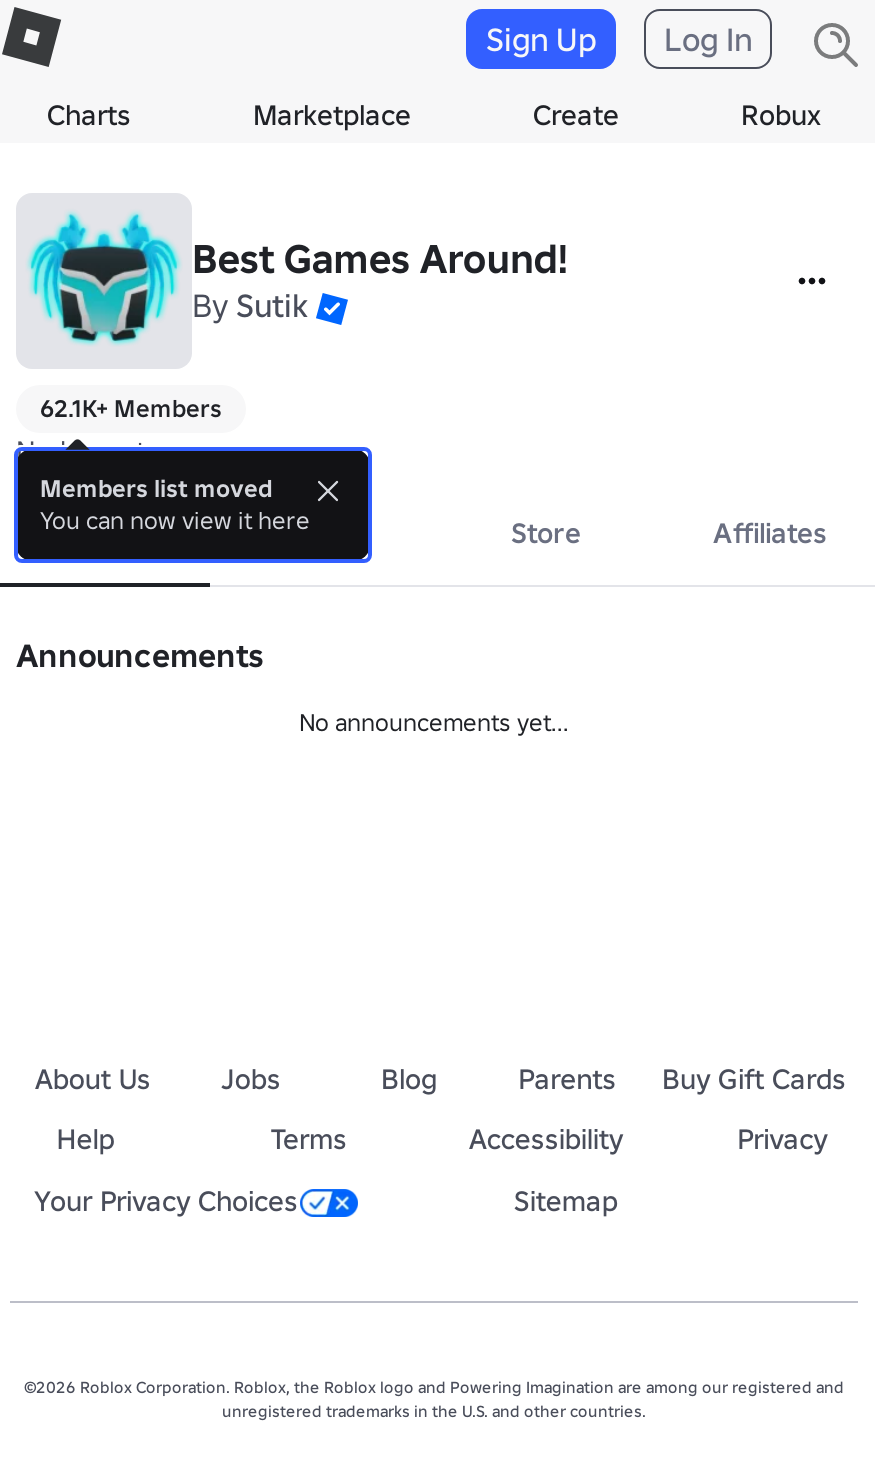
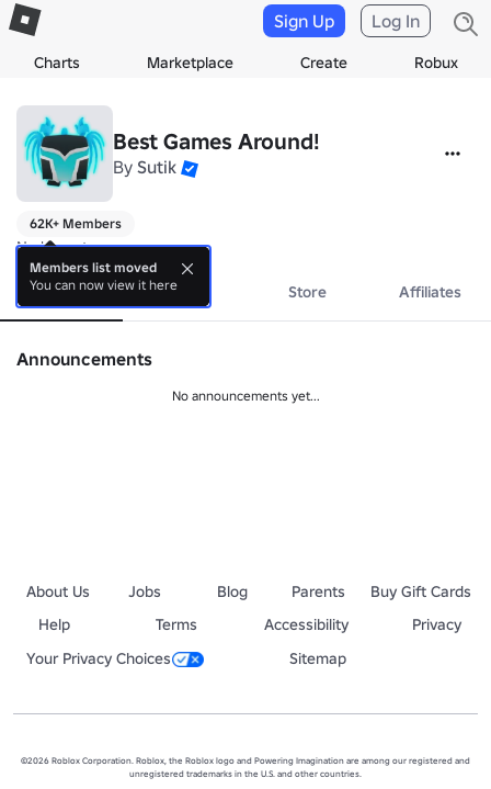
- 62.1K+ Members
+ 62K+ Members
